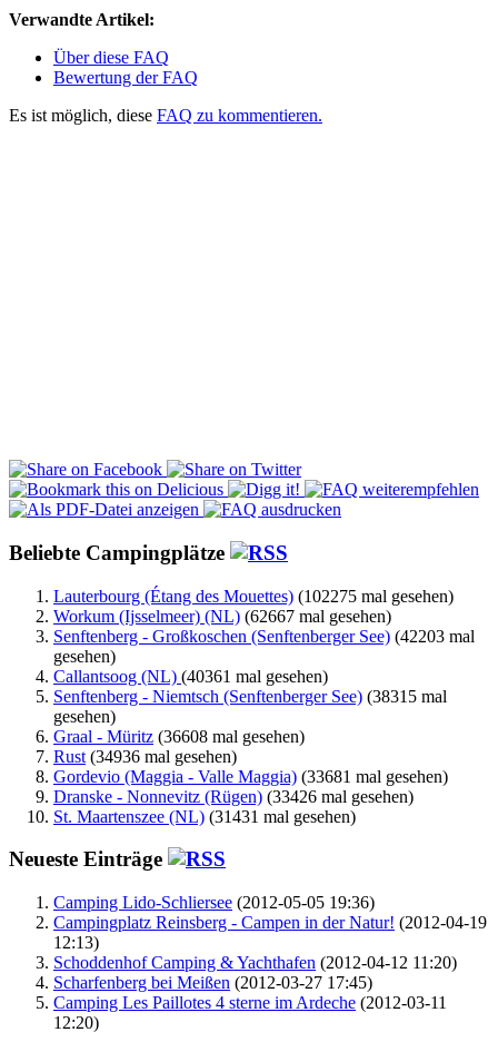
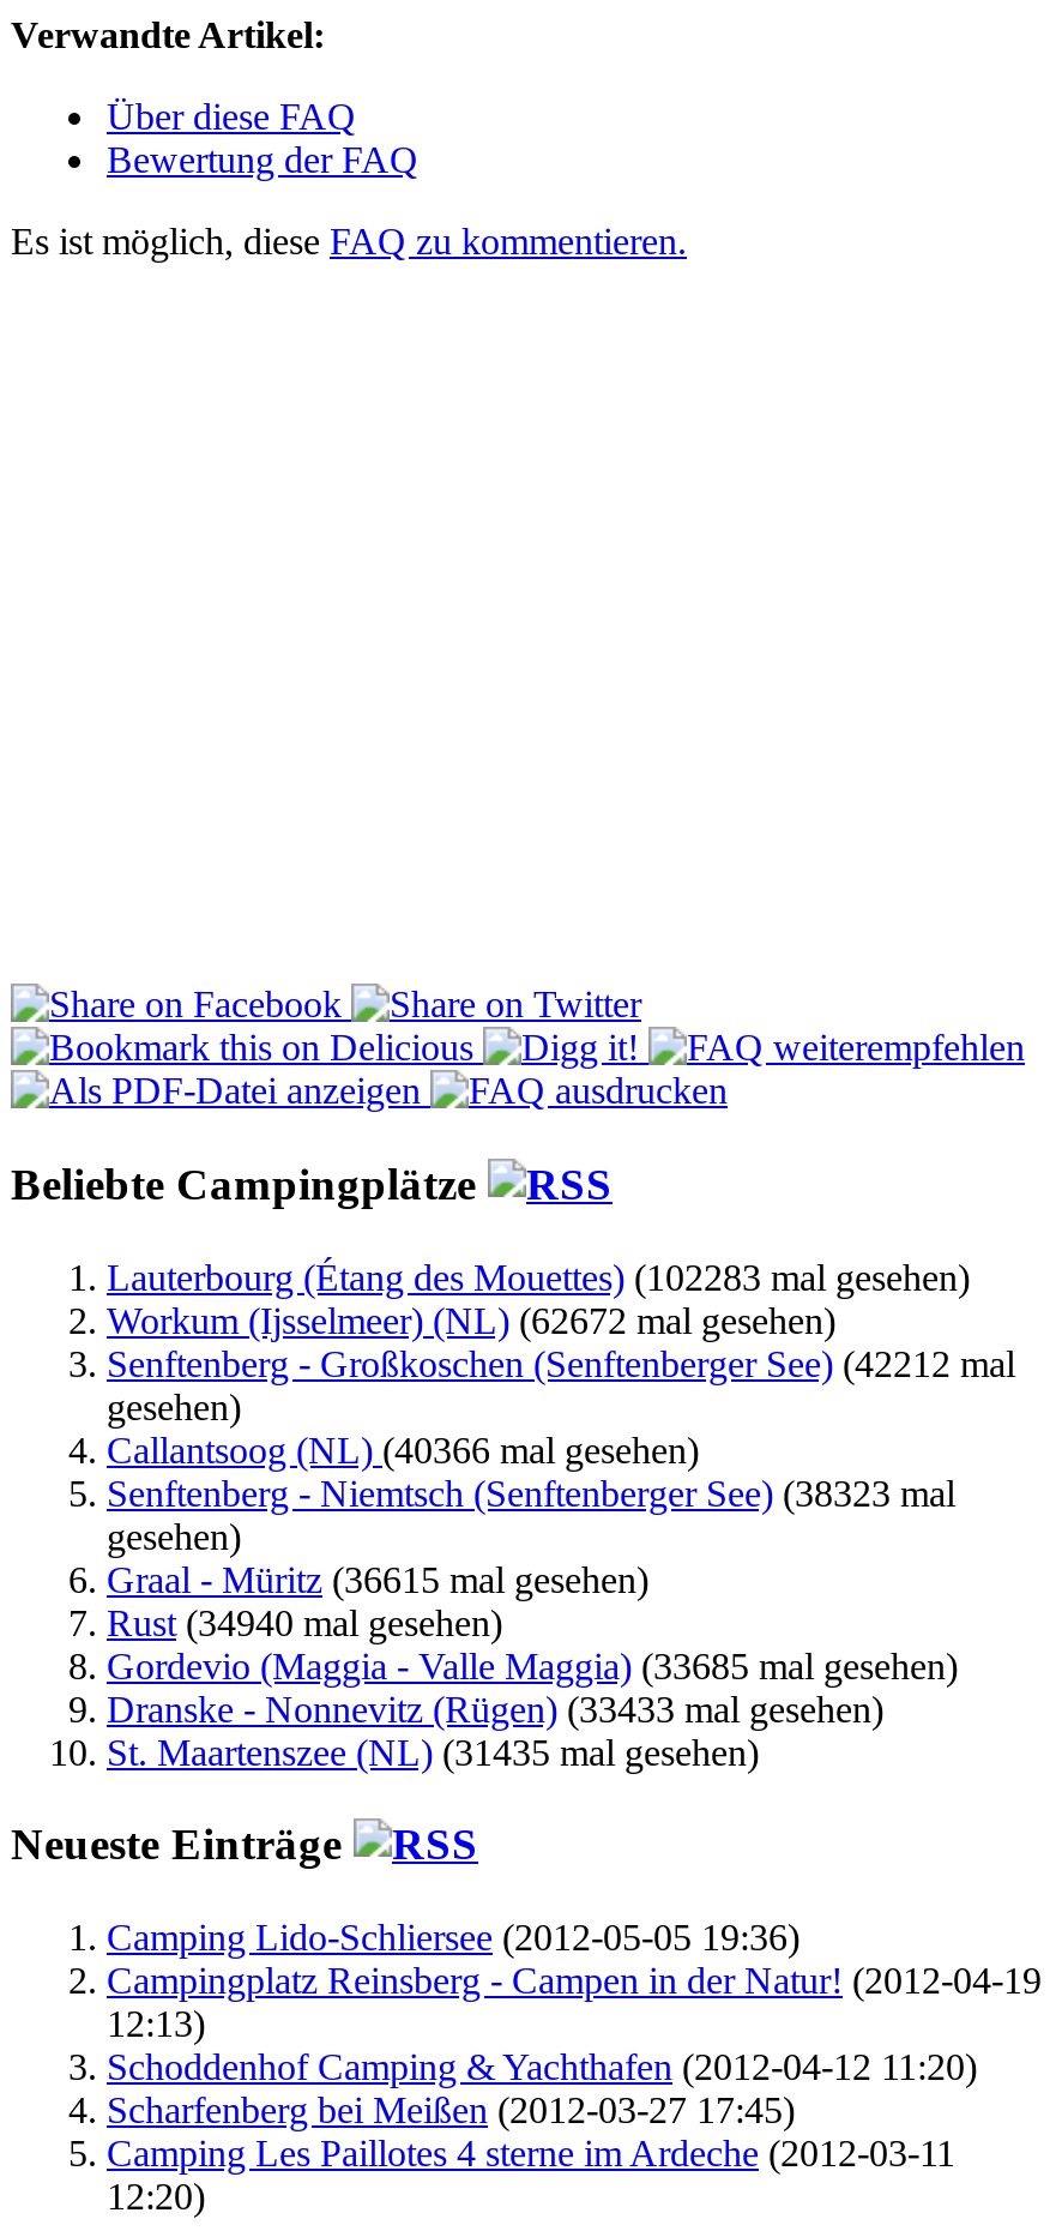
- Lauterbourg (Étang des Mouettes) (102275 mal gesehen)
+ Lauterbourg (Étang des Mouettes) (102283 mal gesehen)

- Workum (Ijsselmeer) (NL) (62667 mal gesehen)
+ Workum (Ijsselmeer) (NL) (62672 mal gesehen)

- Senftenberg - Großkoschen (Senftenberger See) (42203 mal
+ Senftenberg - Großkoschen (Senftenberger See) (42212 mal

- Callantsoog (NL) (40361 mal gesehen)
+ Callantsoog (NL) (40366 mal gesehen)

- Senftenberg - Niemtsch (Senftenberger See) (38315 mal
+ Senftenberg - Niemtsch (Senftenberger See) (38323 mal

- Graal - Müritz (36608 mal gesehen)
+ Graal - Müritz (36615 mal gesehen)

- Rust (34936 mal gesehen)
+ Rust (34940 mal gesehen)

- Gordevio (Maggia - Valle Maggia) (33681 mal gesehen)
+ Gordevio (Maggia - Valle Maggia) (33685 mal gesehen)

- Dranske - Nonnevitz (Rügen)(33426 mal gesehen)
+ Dranske - Nonnevitz (Rügen)(33433 mal gesehen)

- St. Maartenszee (NL) (31431 mal gesehen)
+ St. Maartenszee (NL) (31435 mal gesehen)
